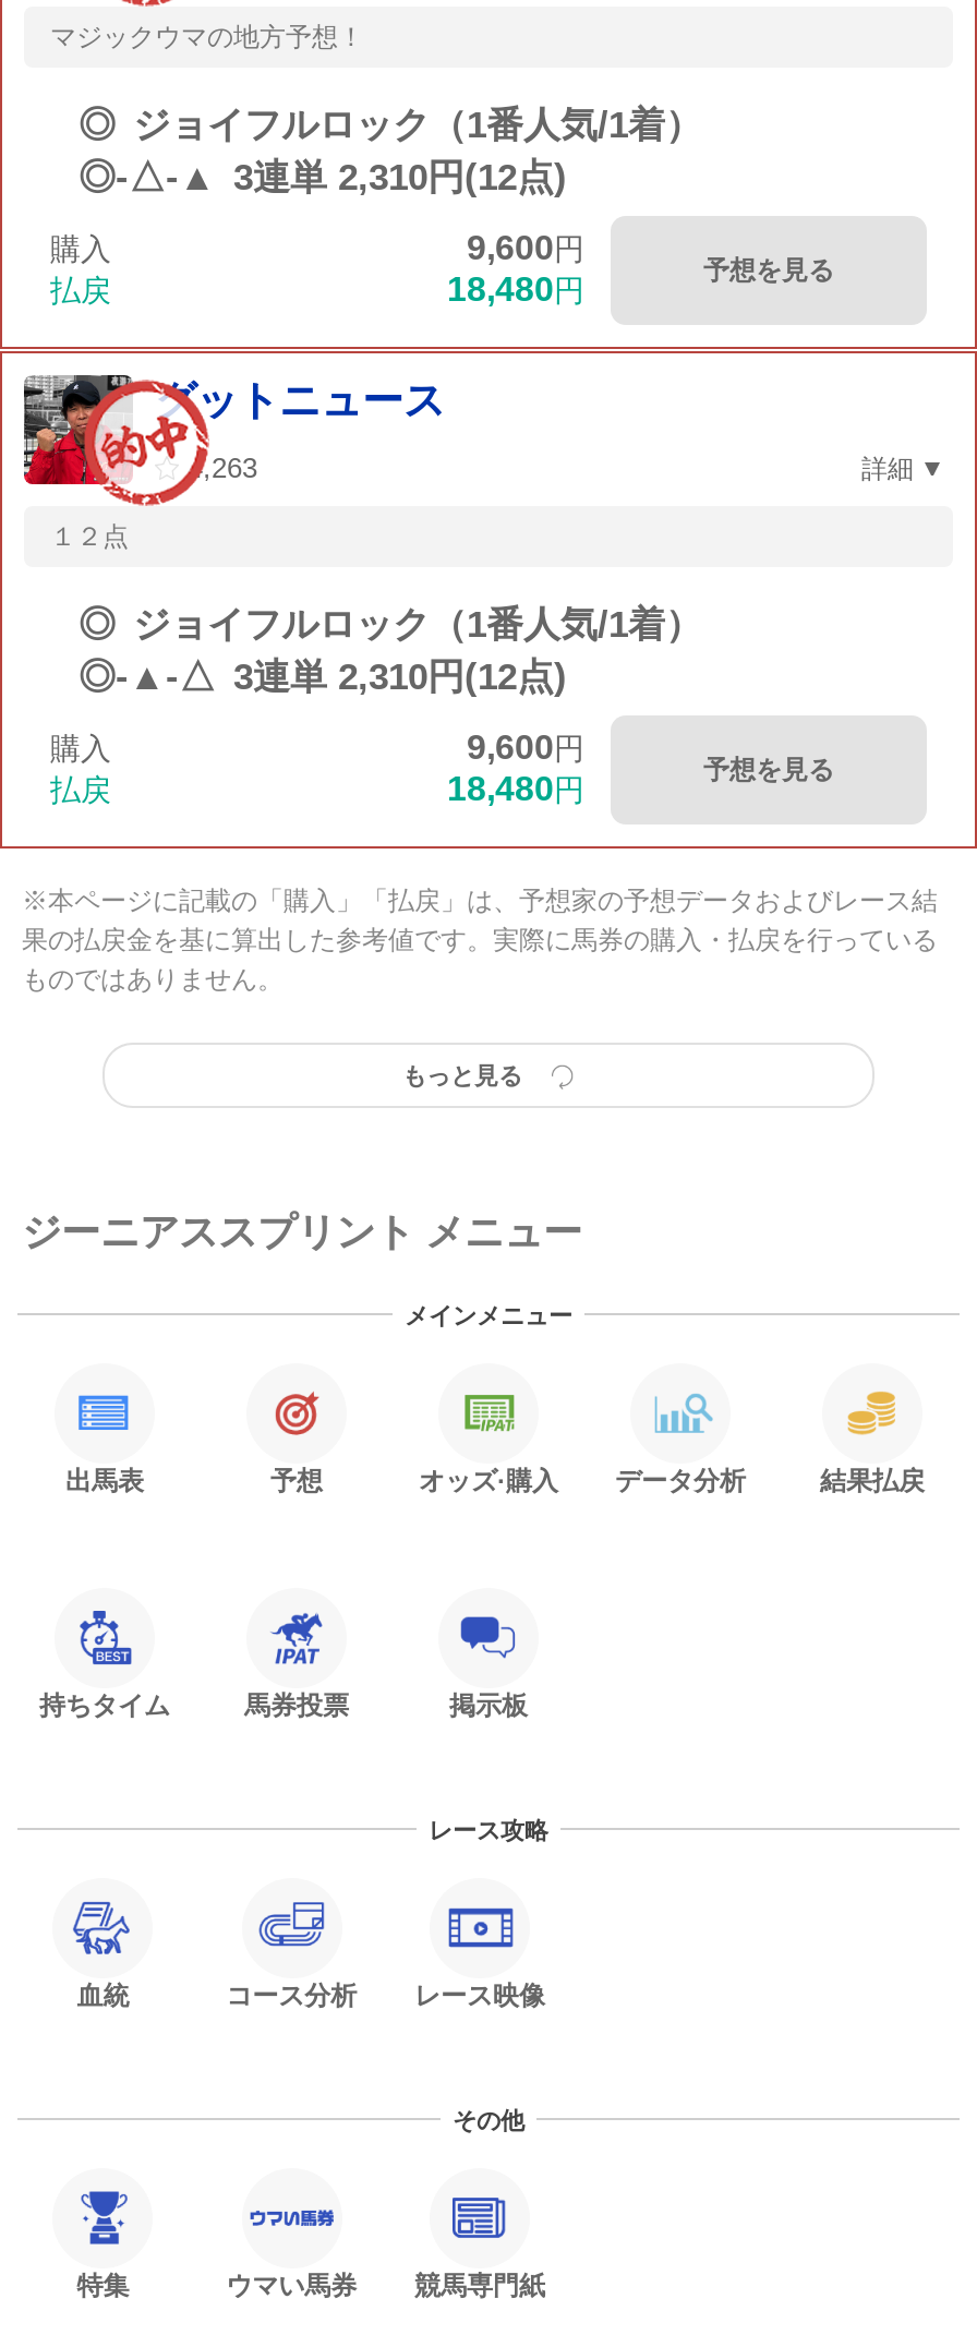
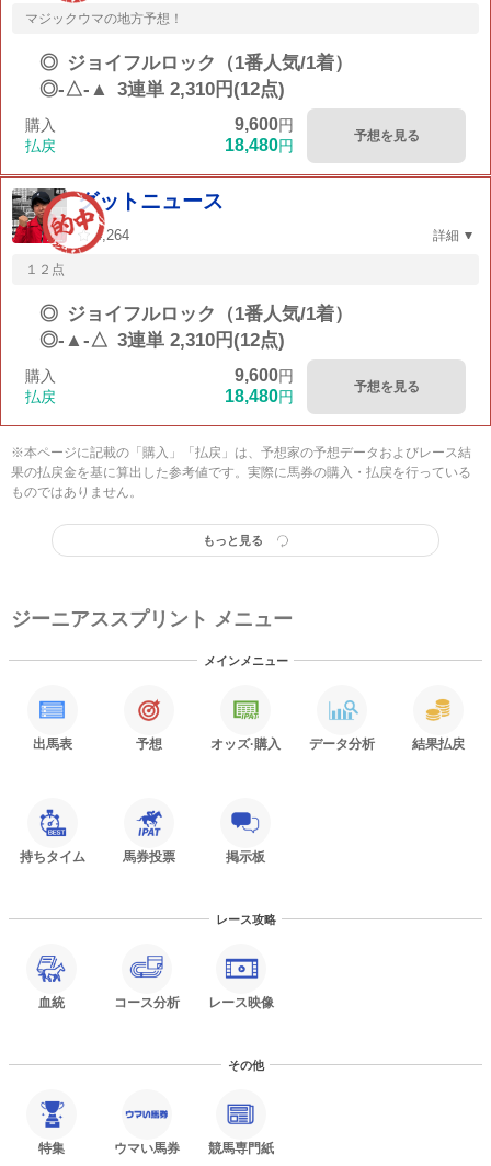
- 4,263
+ 4,264
